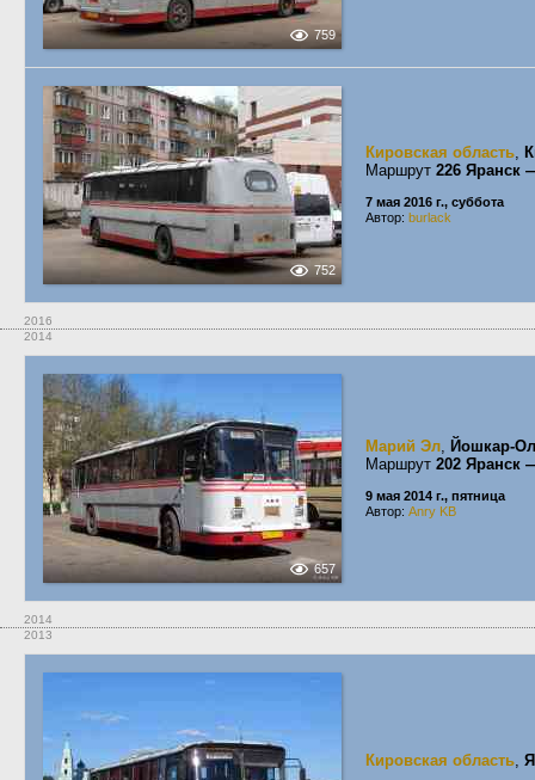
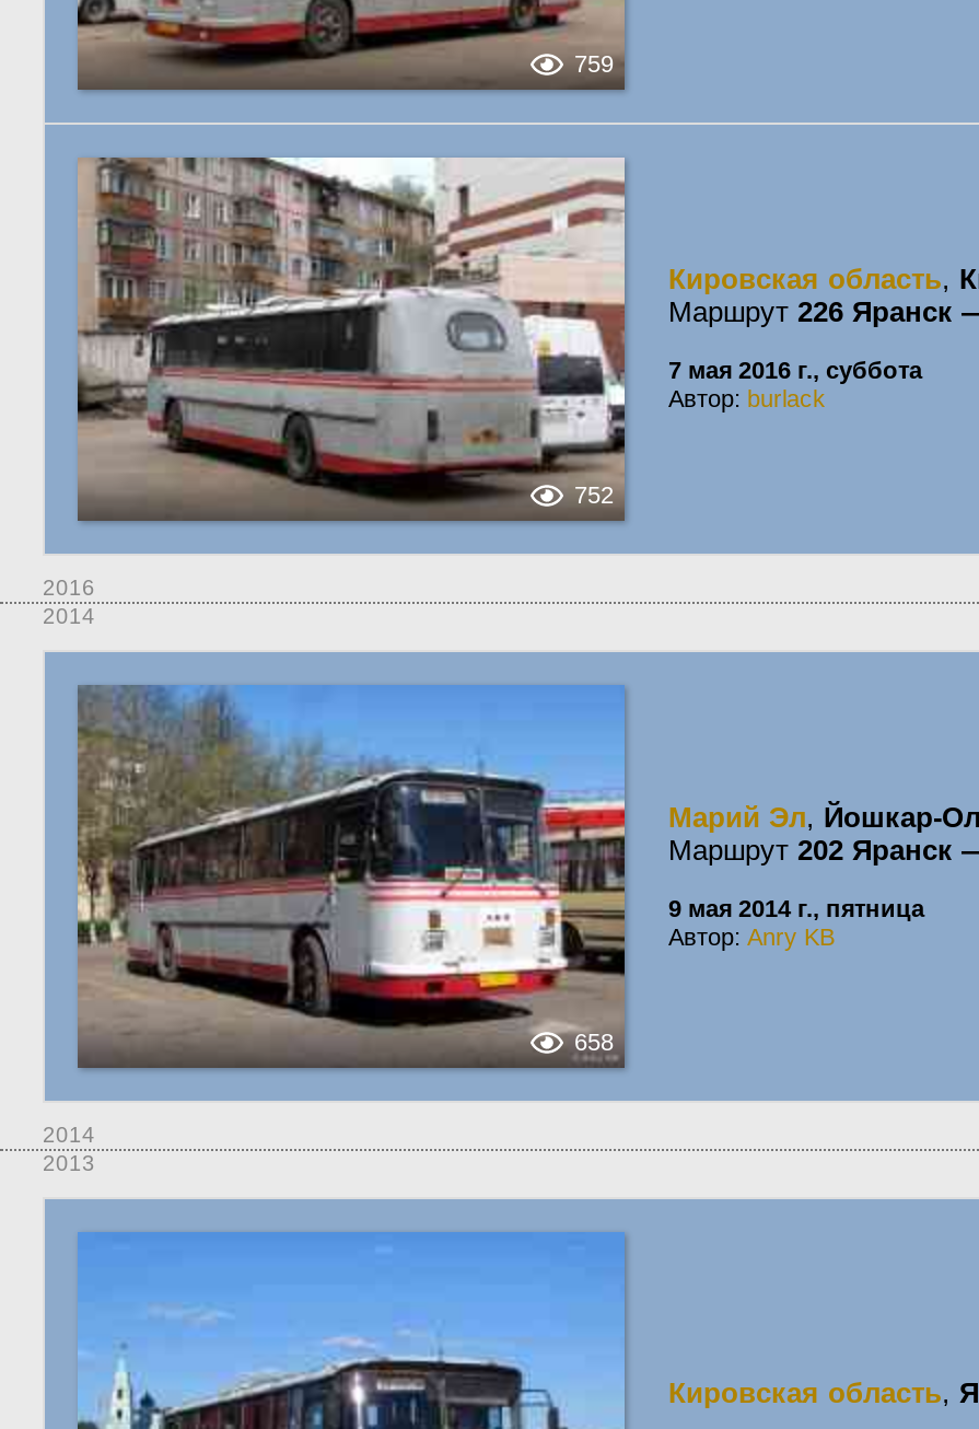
- 657
+ 658
